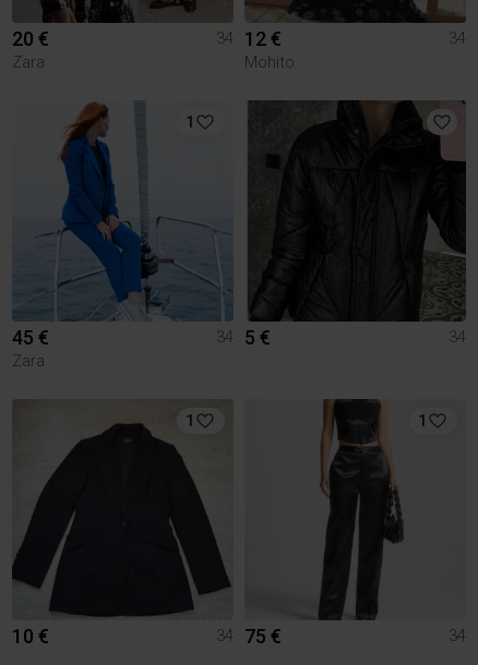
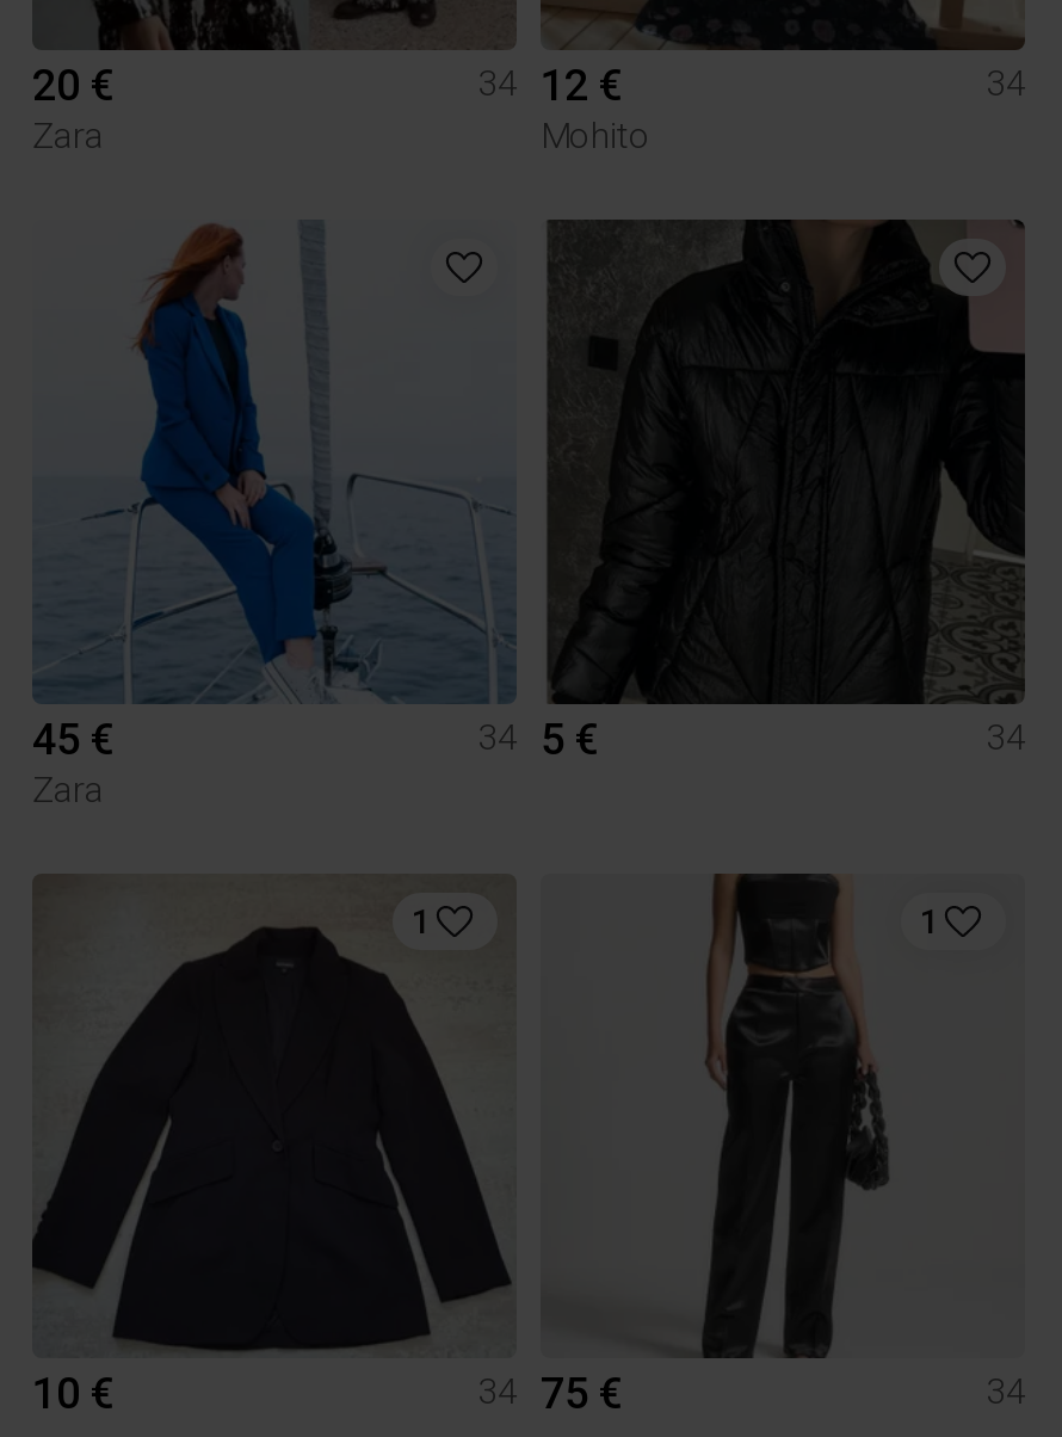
- 1
